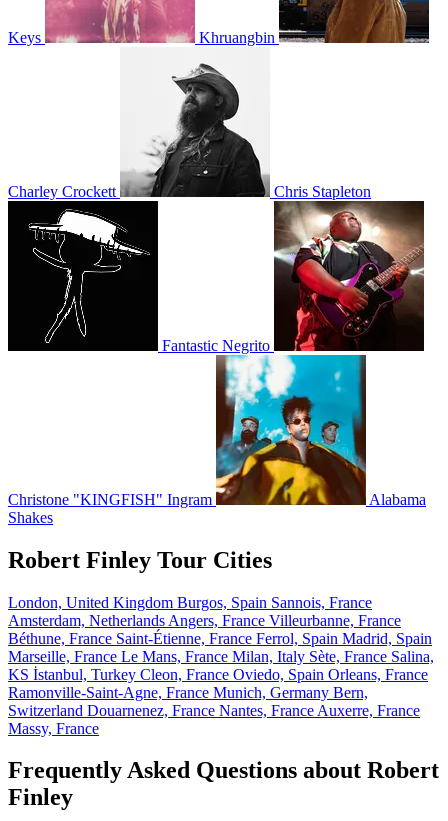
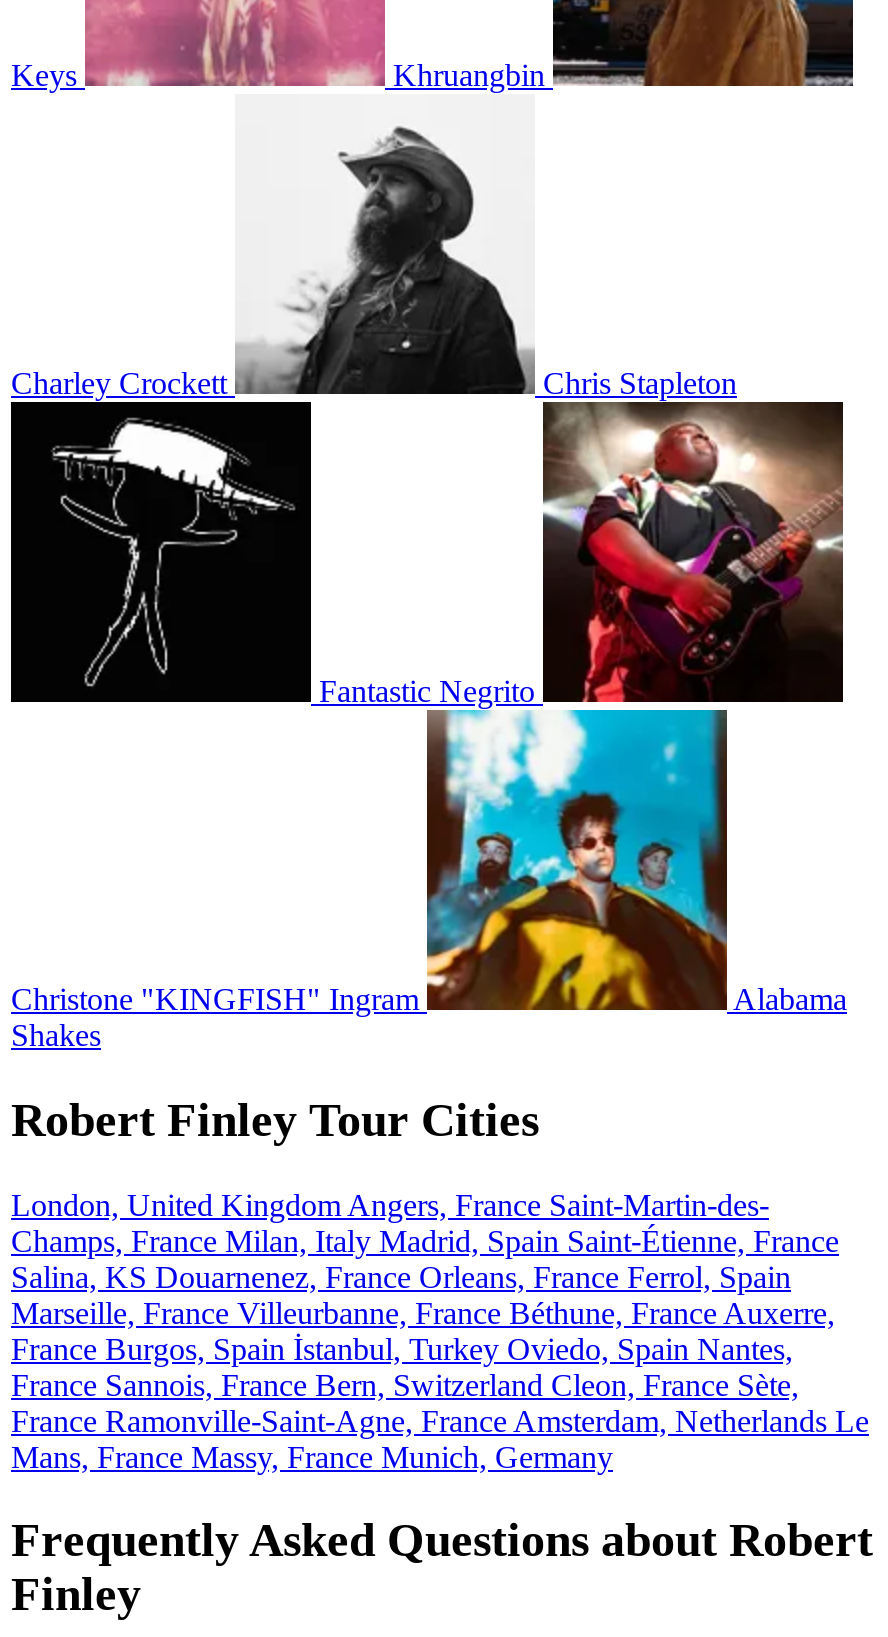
- London, United Kingdom Burgos, Spain Sannois, France
- Amsterdam, Netherlands Angers, France Villeurbanne, France
- Béthune, France Saint-Étienne, France Ferrol, Spain Madrid, Spain
- Marseille, France Le Mans, France Milan, Italy Sète, France Salina,
- KS İstanbul, Turkey Cleon, France Oviedo, Spain Orleans, France
- Ramonville-Saint-Agne, France Munich, Germany Bern,
- Switzerland Douarnenez, France Nantes, France Auxerre, France
- Massy, France
+ London, United Kingdom Angers, France Saint-Martin-des-
+ Champs, France Milan, Italy Madrid, Spain Saint-Étienne, France
+ Salina, KS Douarnenez, France Orleans, France Ferrol, Spain
+ Marseille, France Villeurbanne, France Béthune, France Auxerre,
+ France Burgos, Spain İstanbul, Turkey Oviedo, Spain Nantes,
+ France Sannois, France Bern, Switzerland Cleon, France Sète,
+ France Ramonville-Saint-Agne, France Amsterdam, Netherlands Le
+ Mans, France Massy, France Munich, Germany
